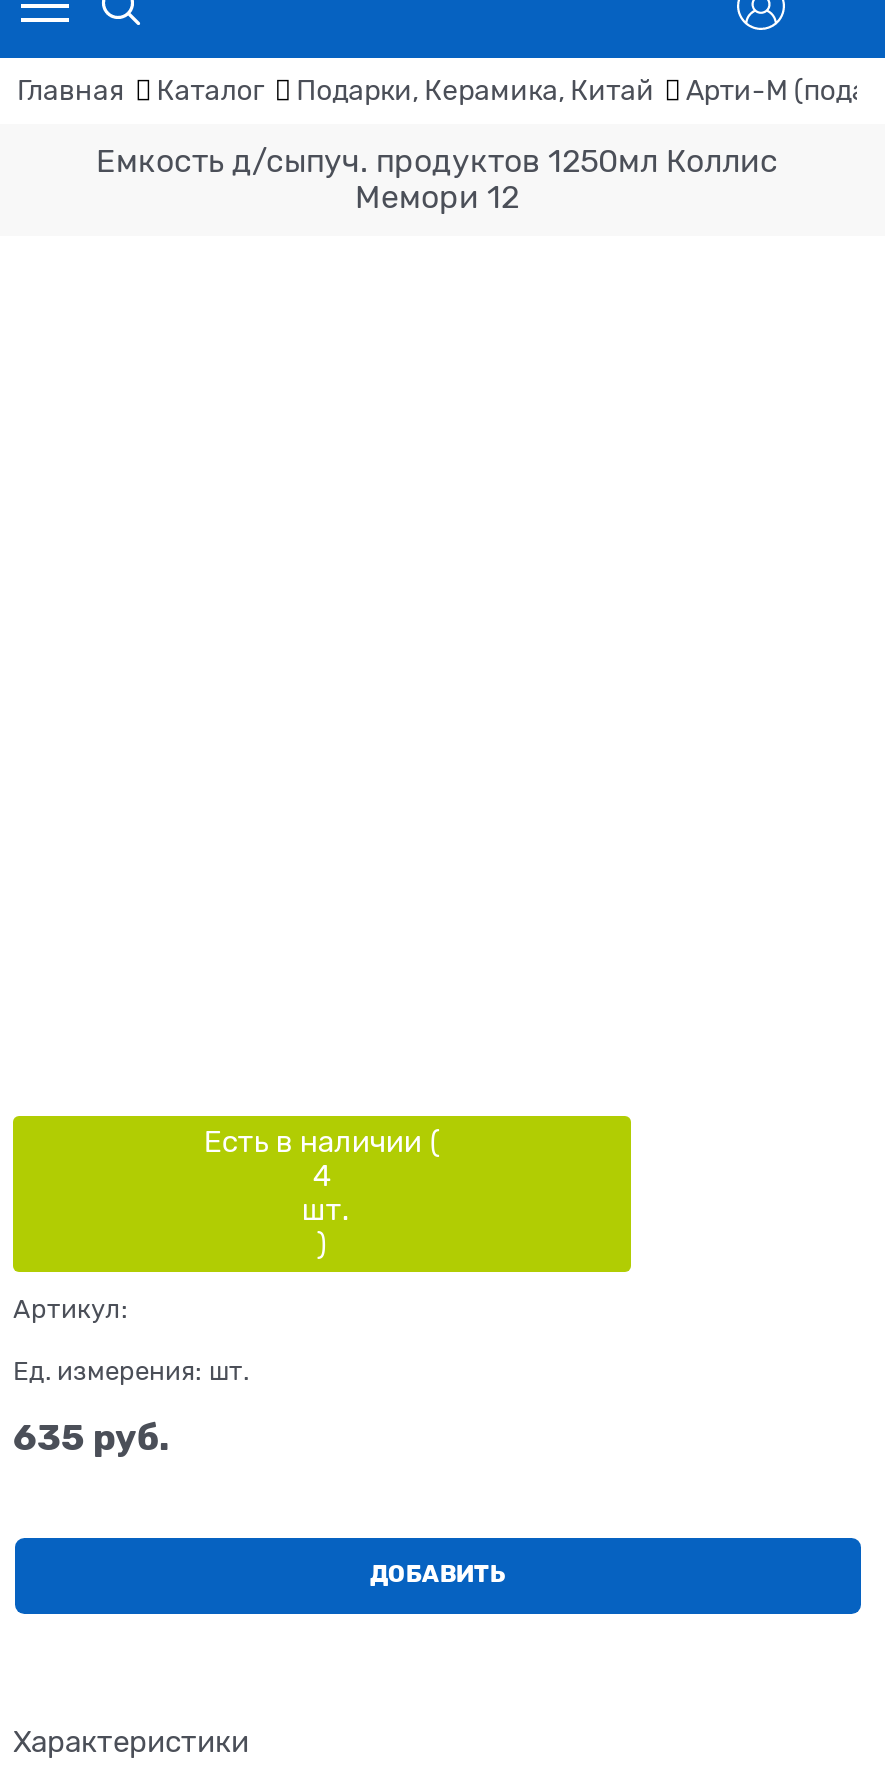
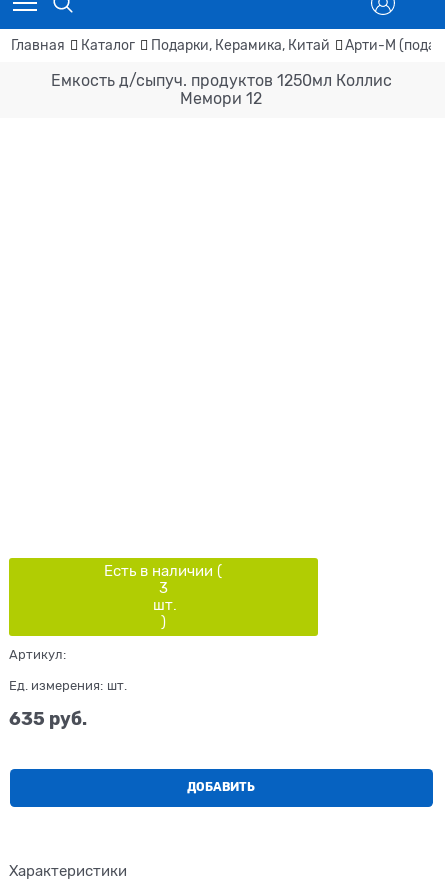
- 4
+ 3
